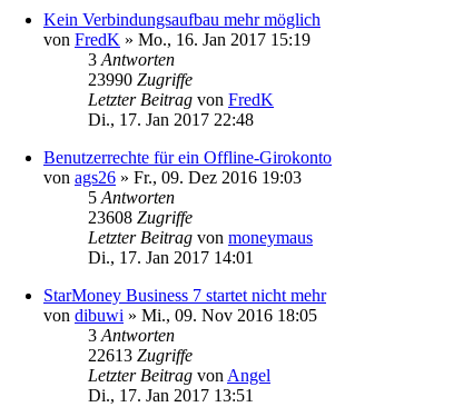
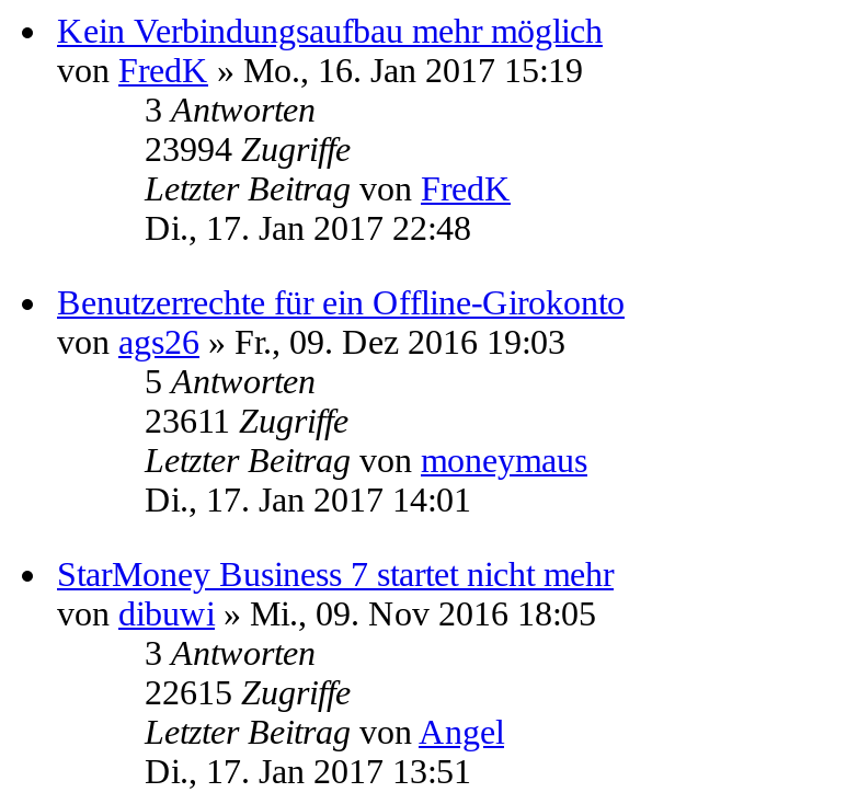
- 23990 Zugriffe
+ 23994 Zugriffe

- 23608 Zugriffe
+ 23611 Zugriffe

- 22613 Zugriffe
+ 22615 Zugriffe
